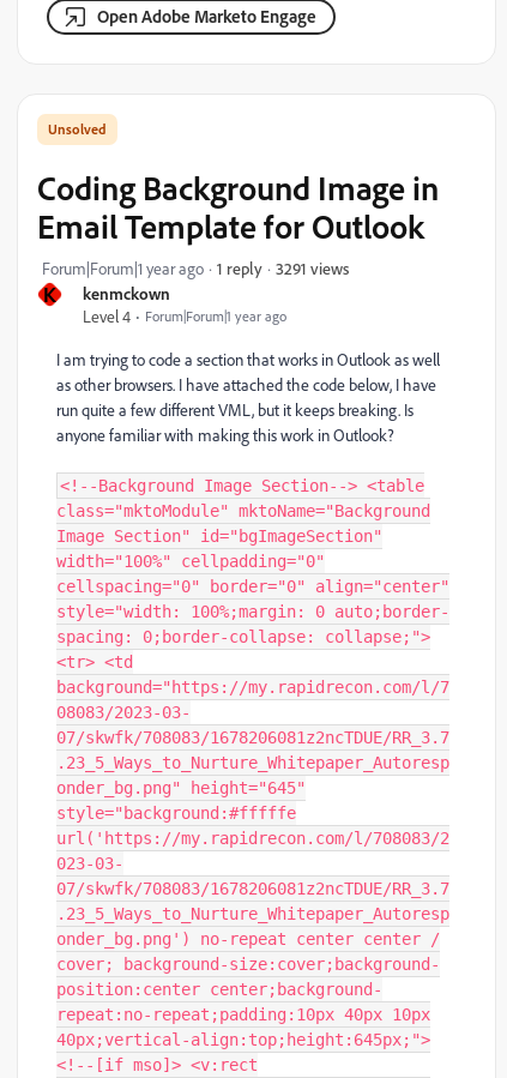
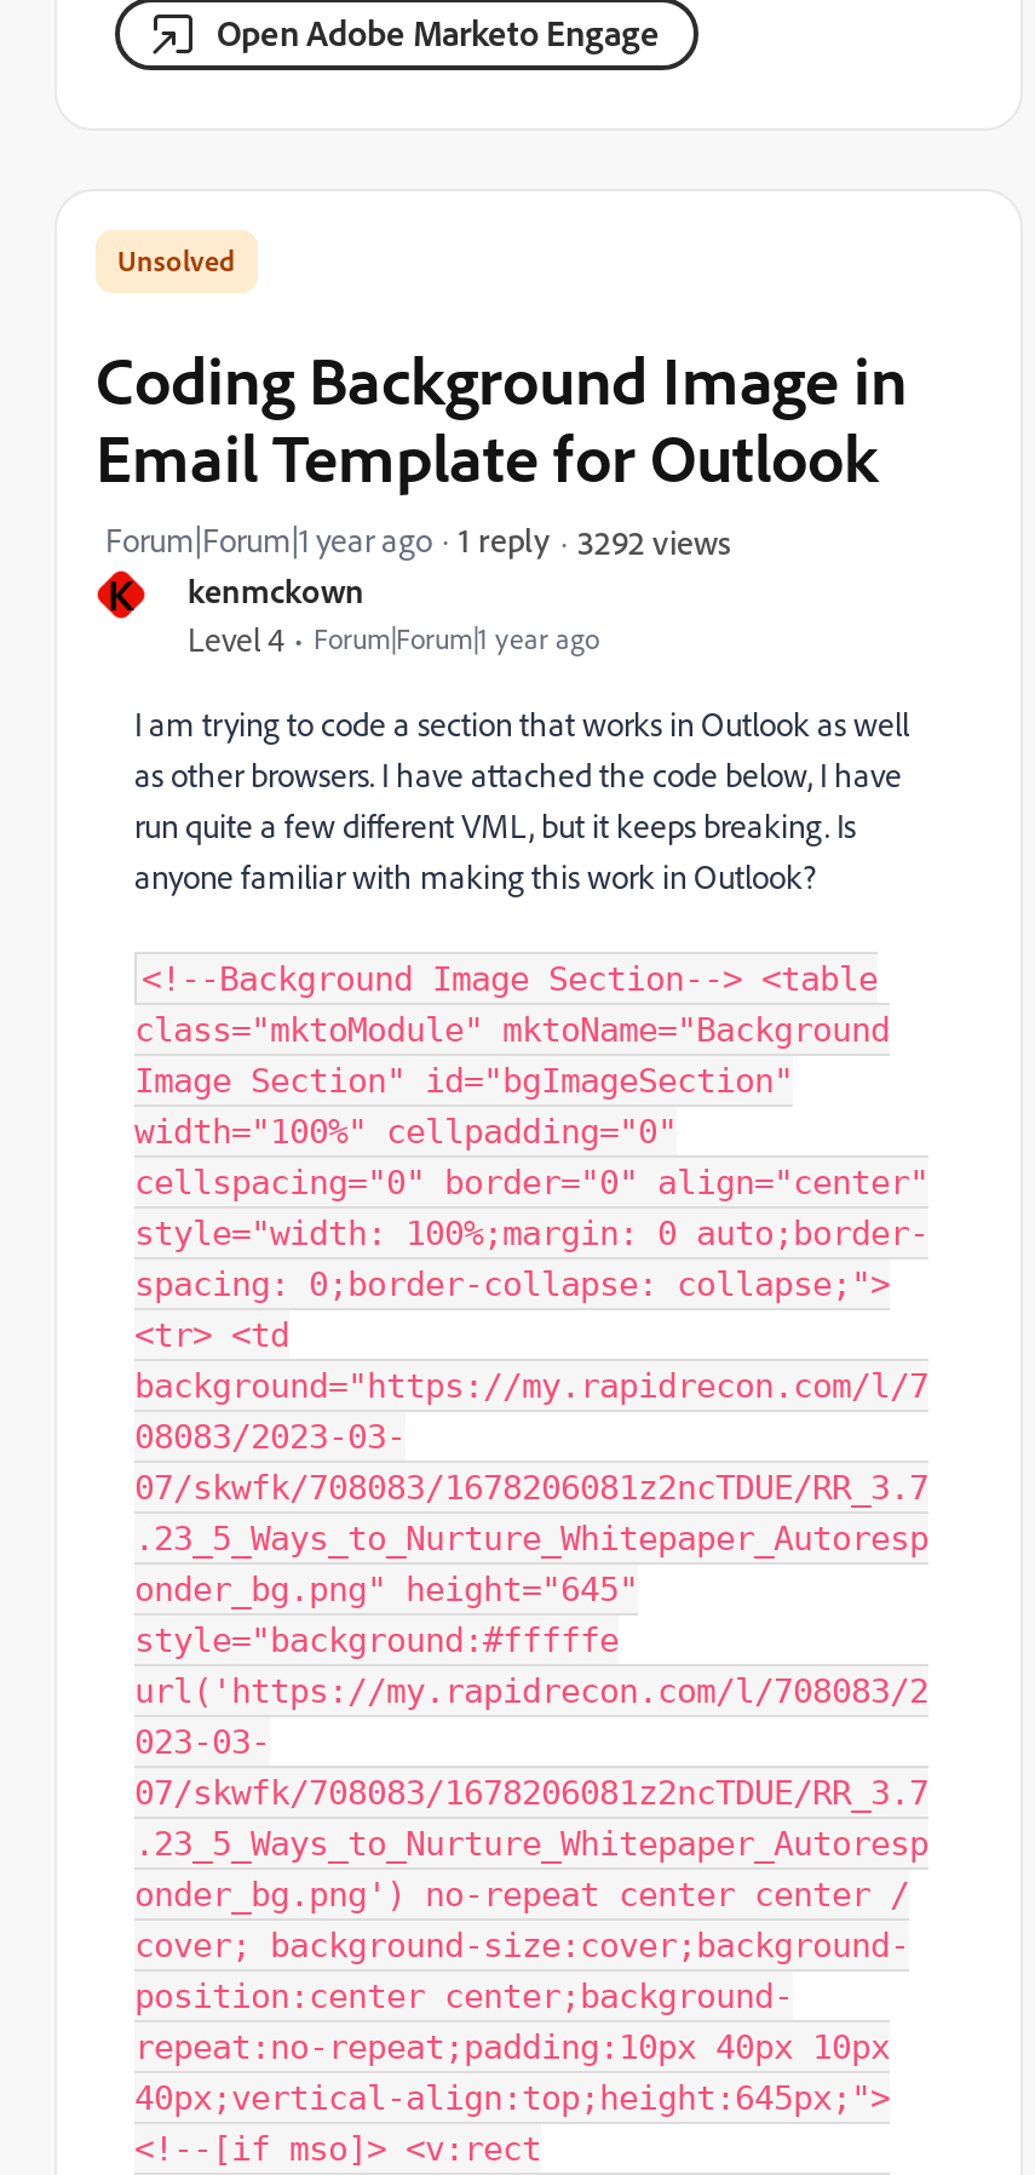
- 3291 views
+ 3292 views
